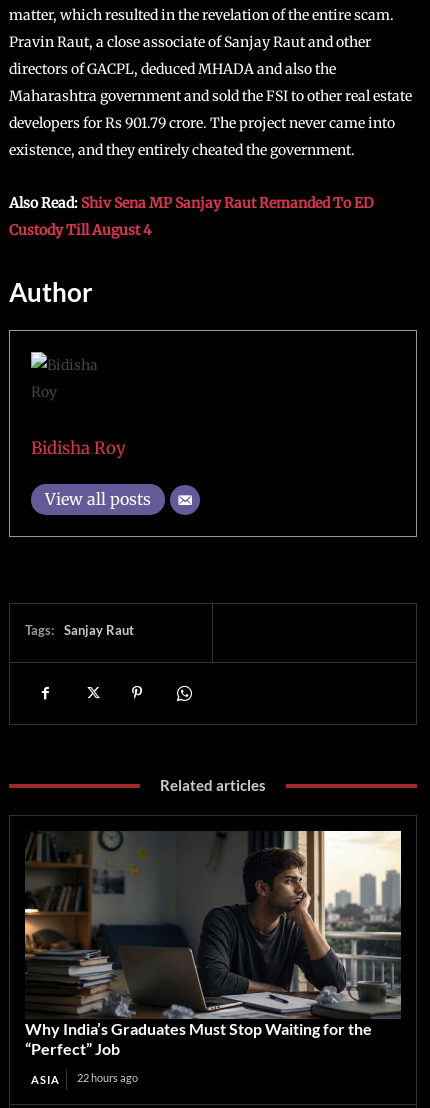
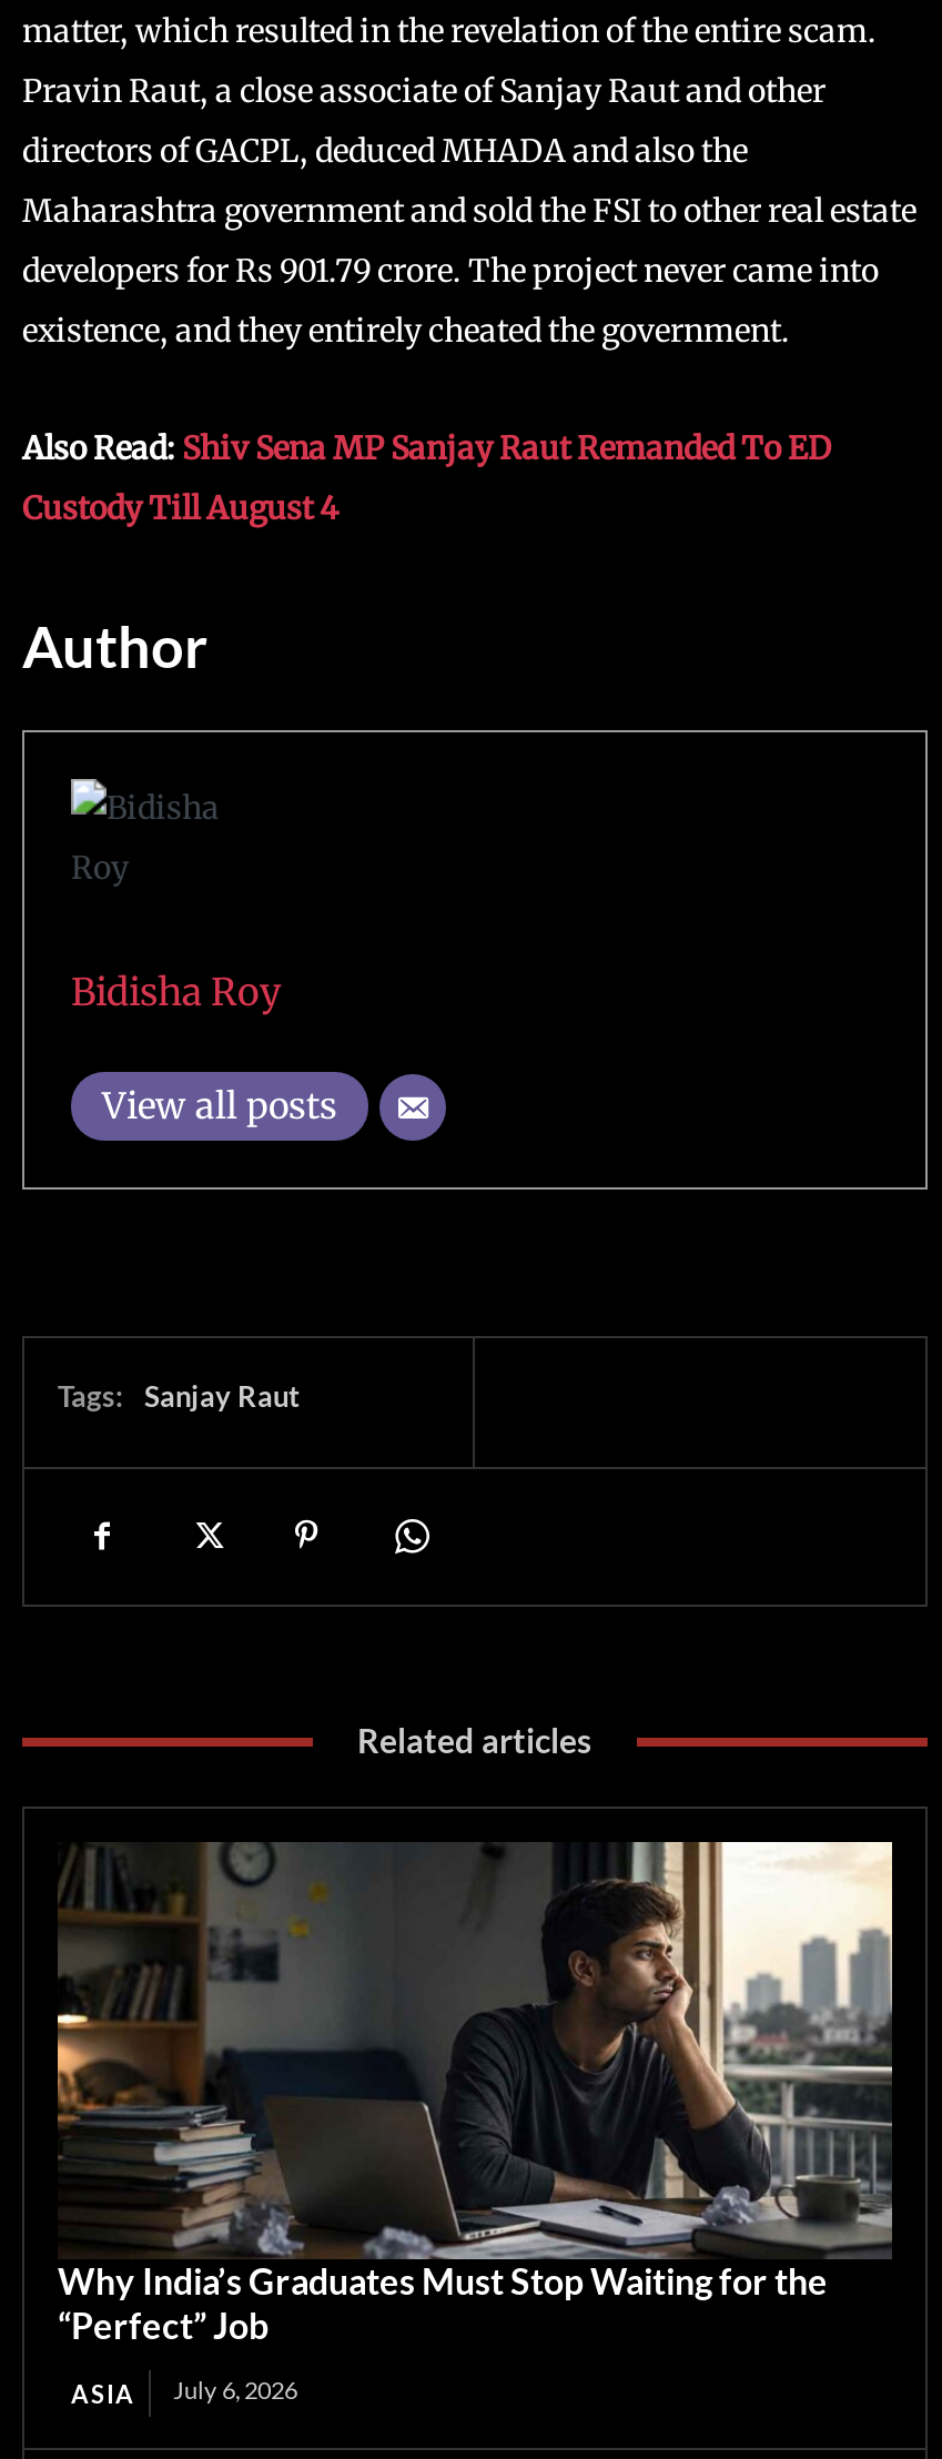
- ASIA 22 hours ago
+ ASIA July 6, 2026
